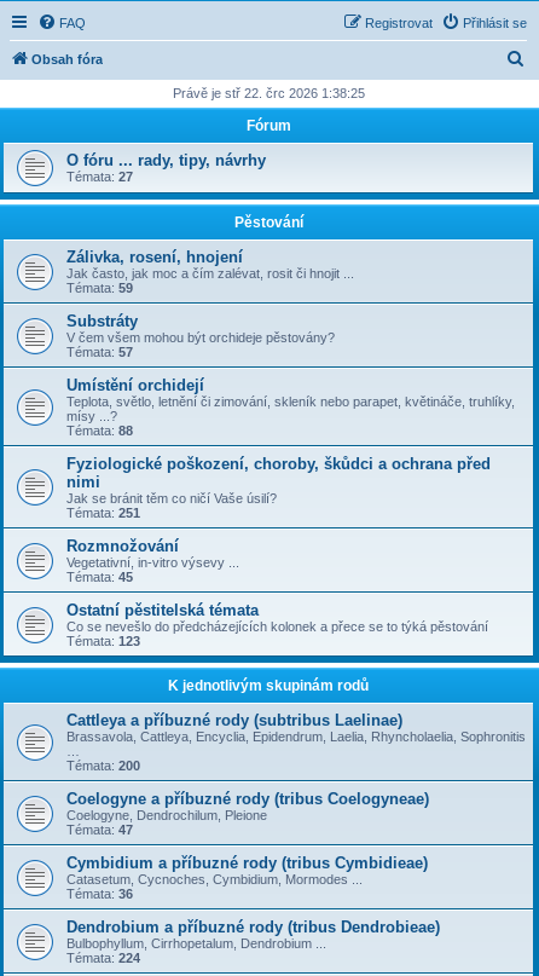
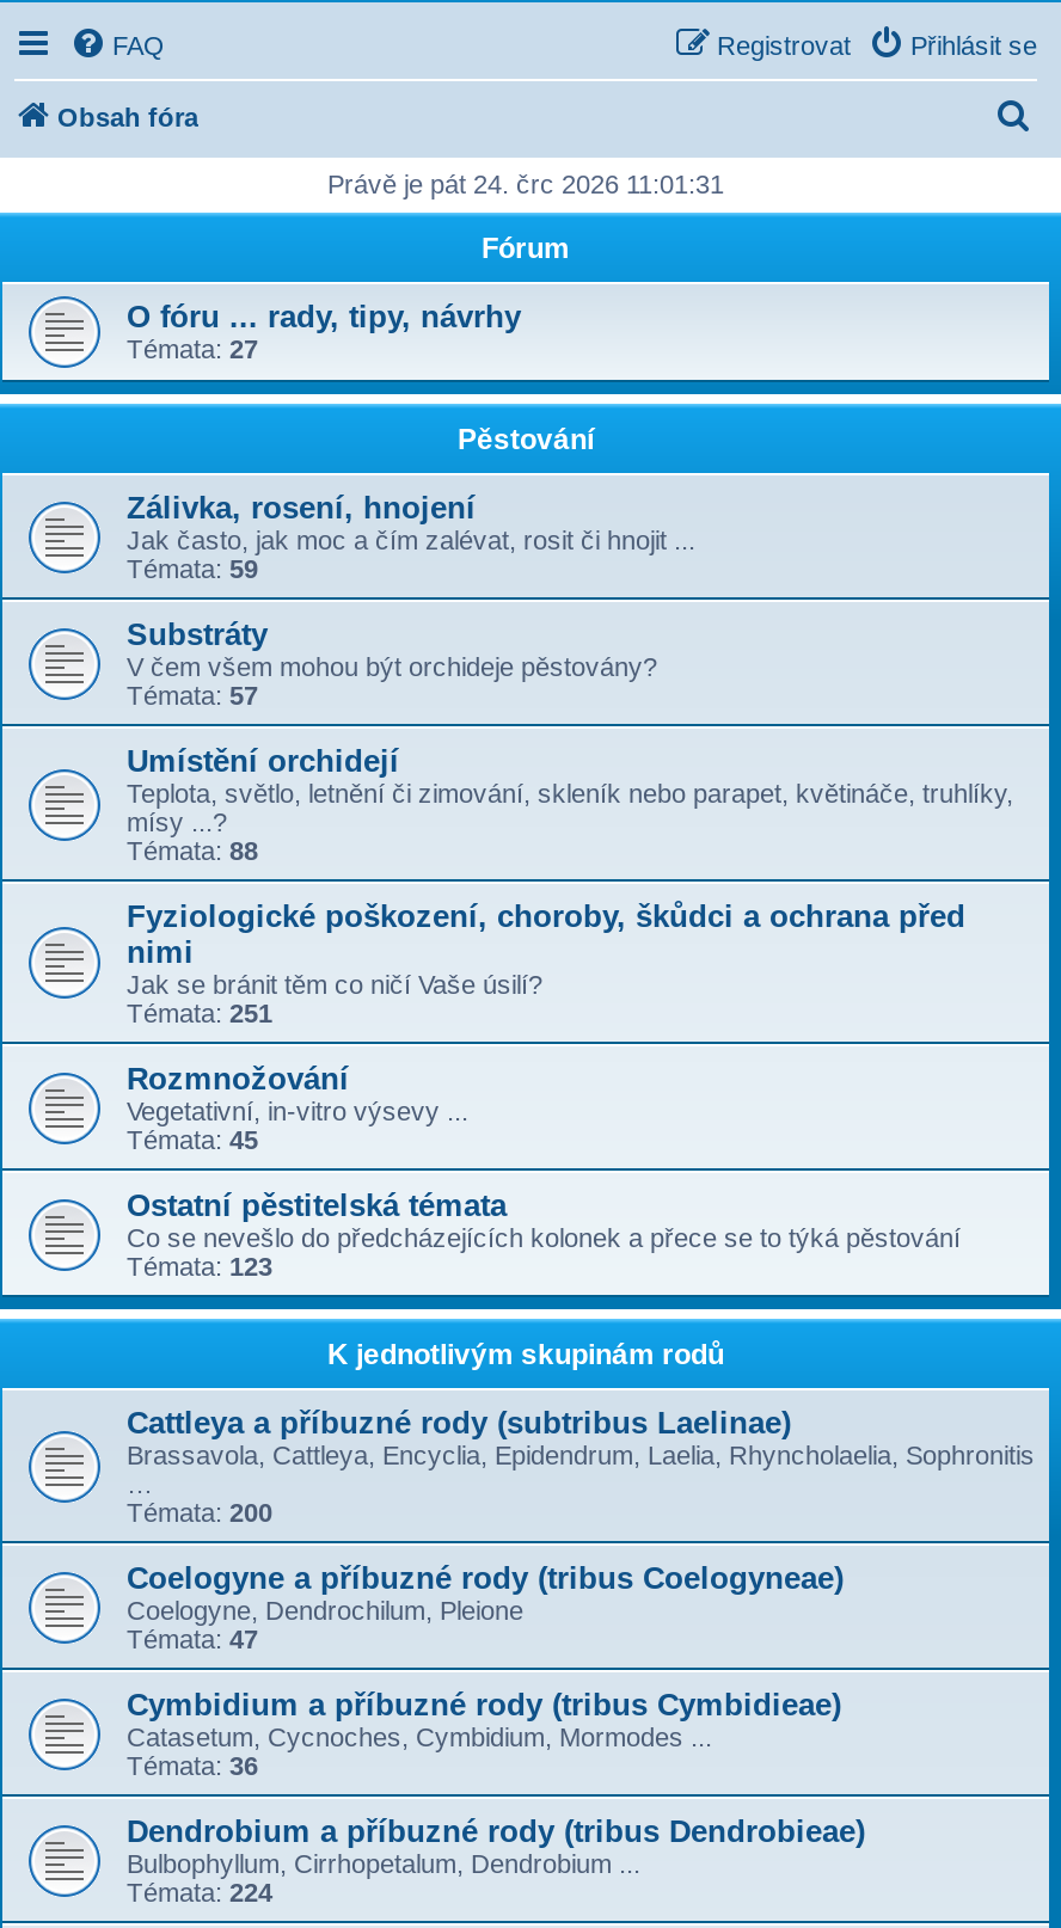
- Právě je stř 22. črc 2026 1:38:25
+ Právě je pát 24. črc 2026 11:01:31
